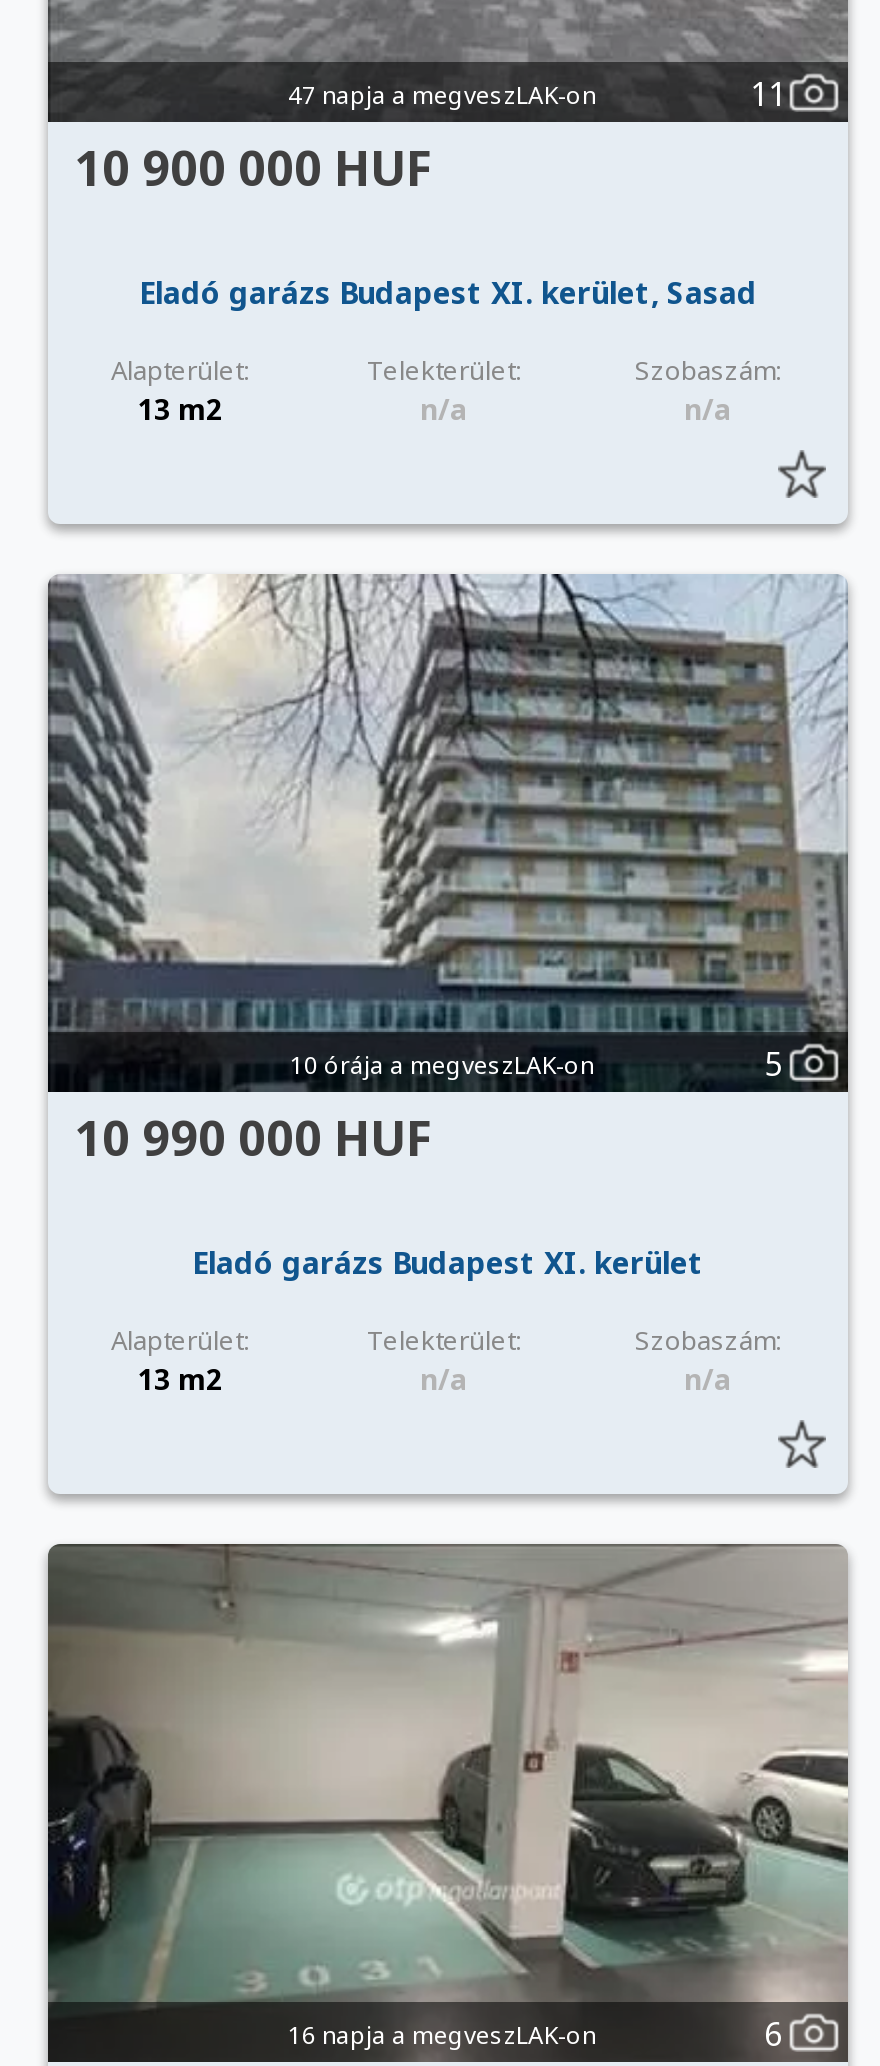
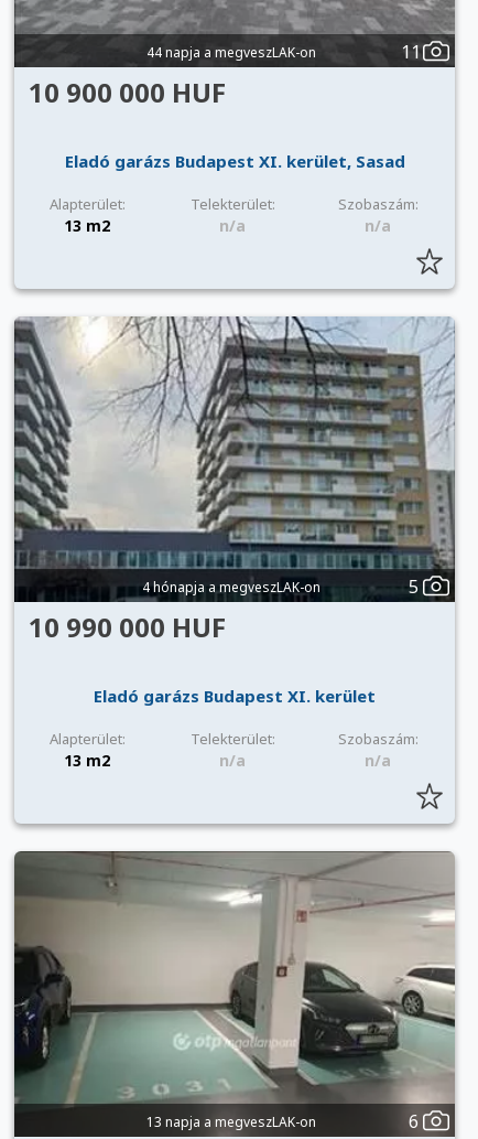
- 47 napja a megveszLAK-on
+ 44 napja a megveszLAK-on

- 10 órája a megveszLAK-on
+ 4 hónapja a megveszLAK-on

- 16 napja a megveszLAK-on
+ 13 napja a megveszLAK-on
